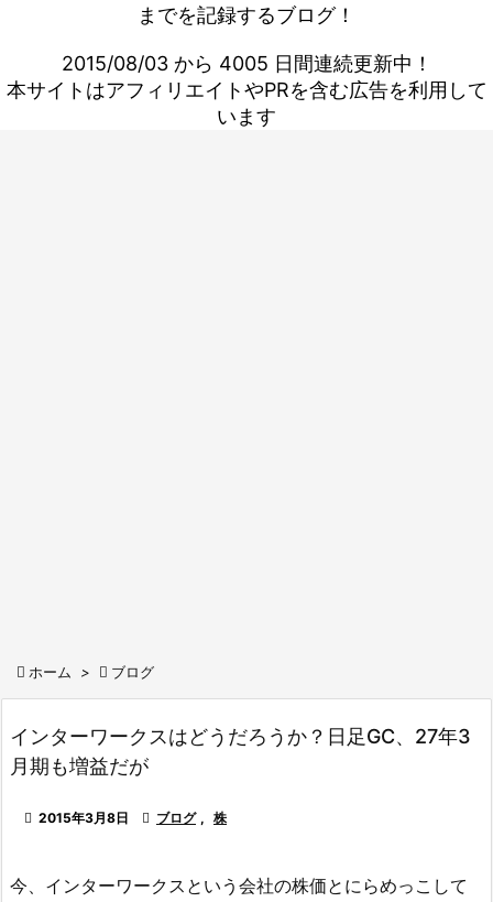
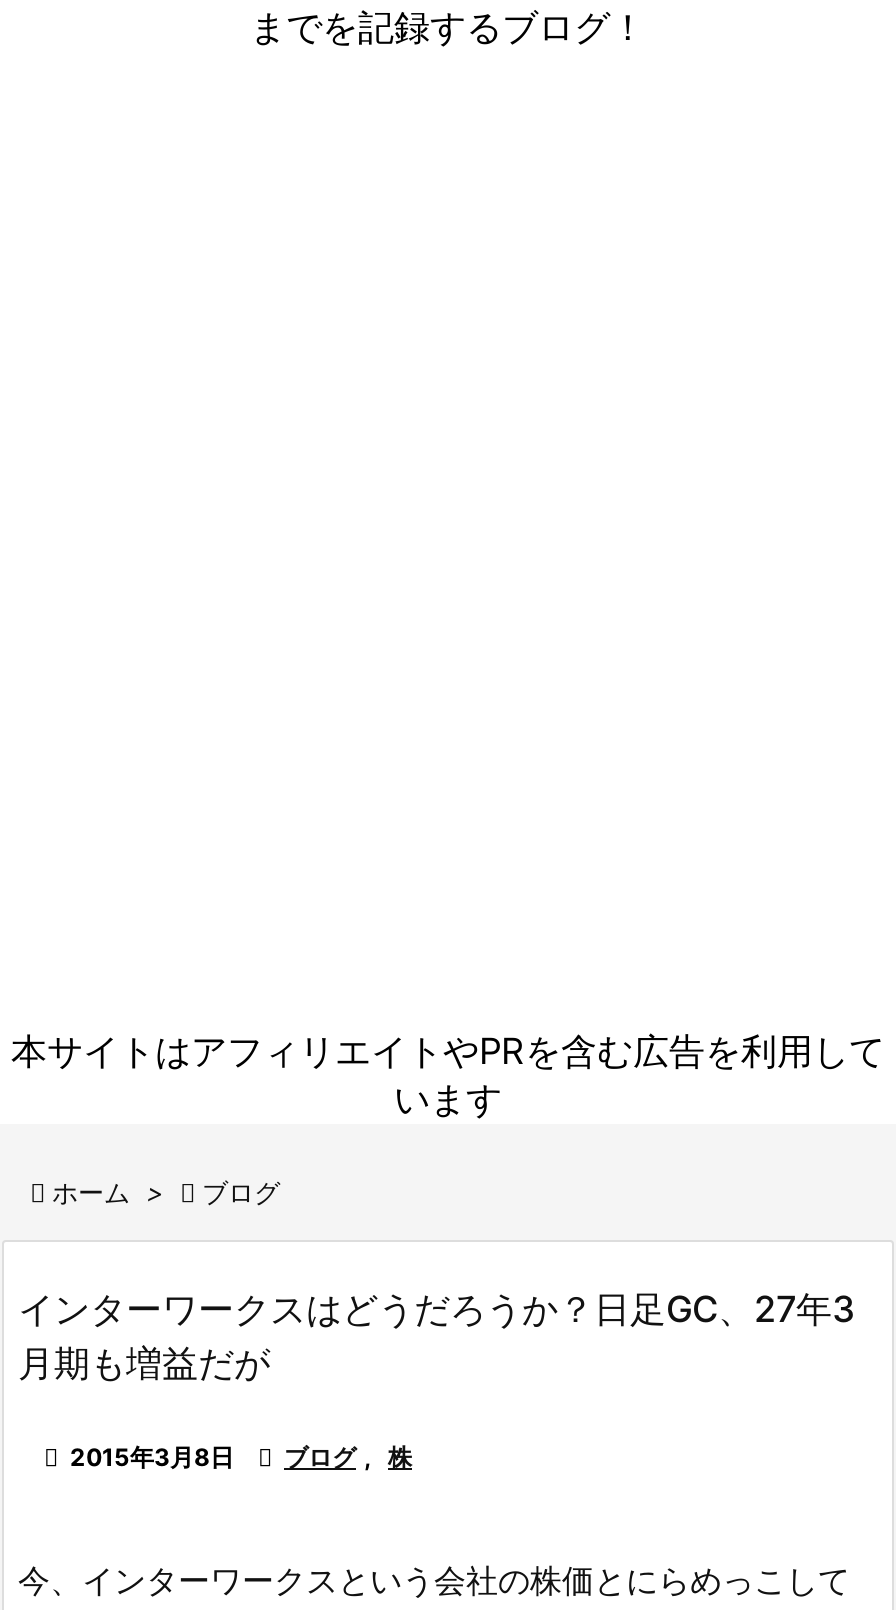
- 2015/08/03 から 4005 日間連続更新中！

moved down: 本サイトはアフィリエイトやPRを含む広告を利用して | います
